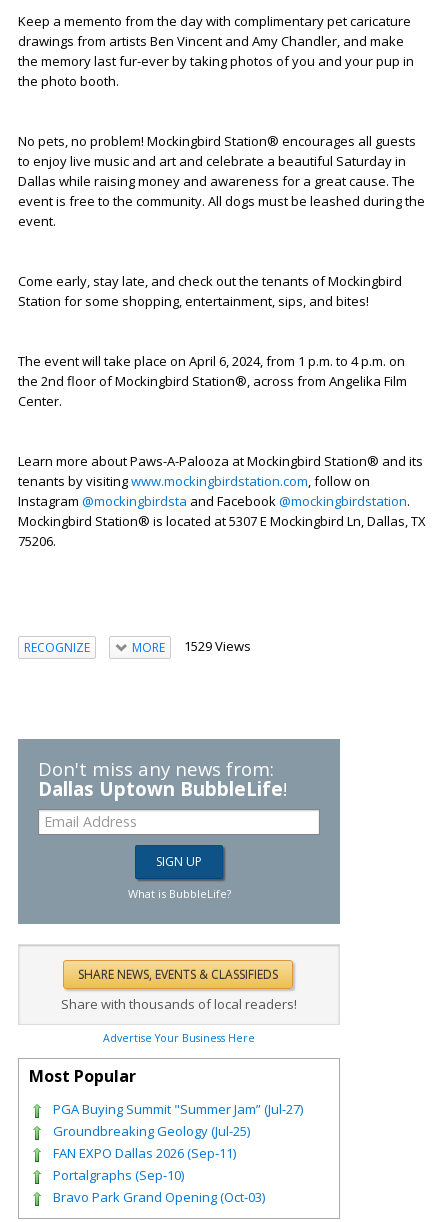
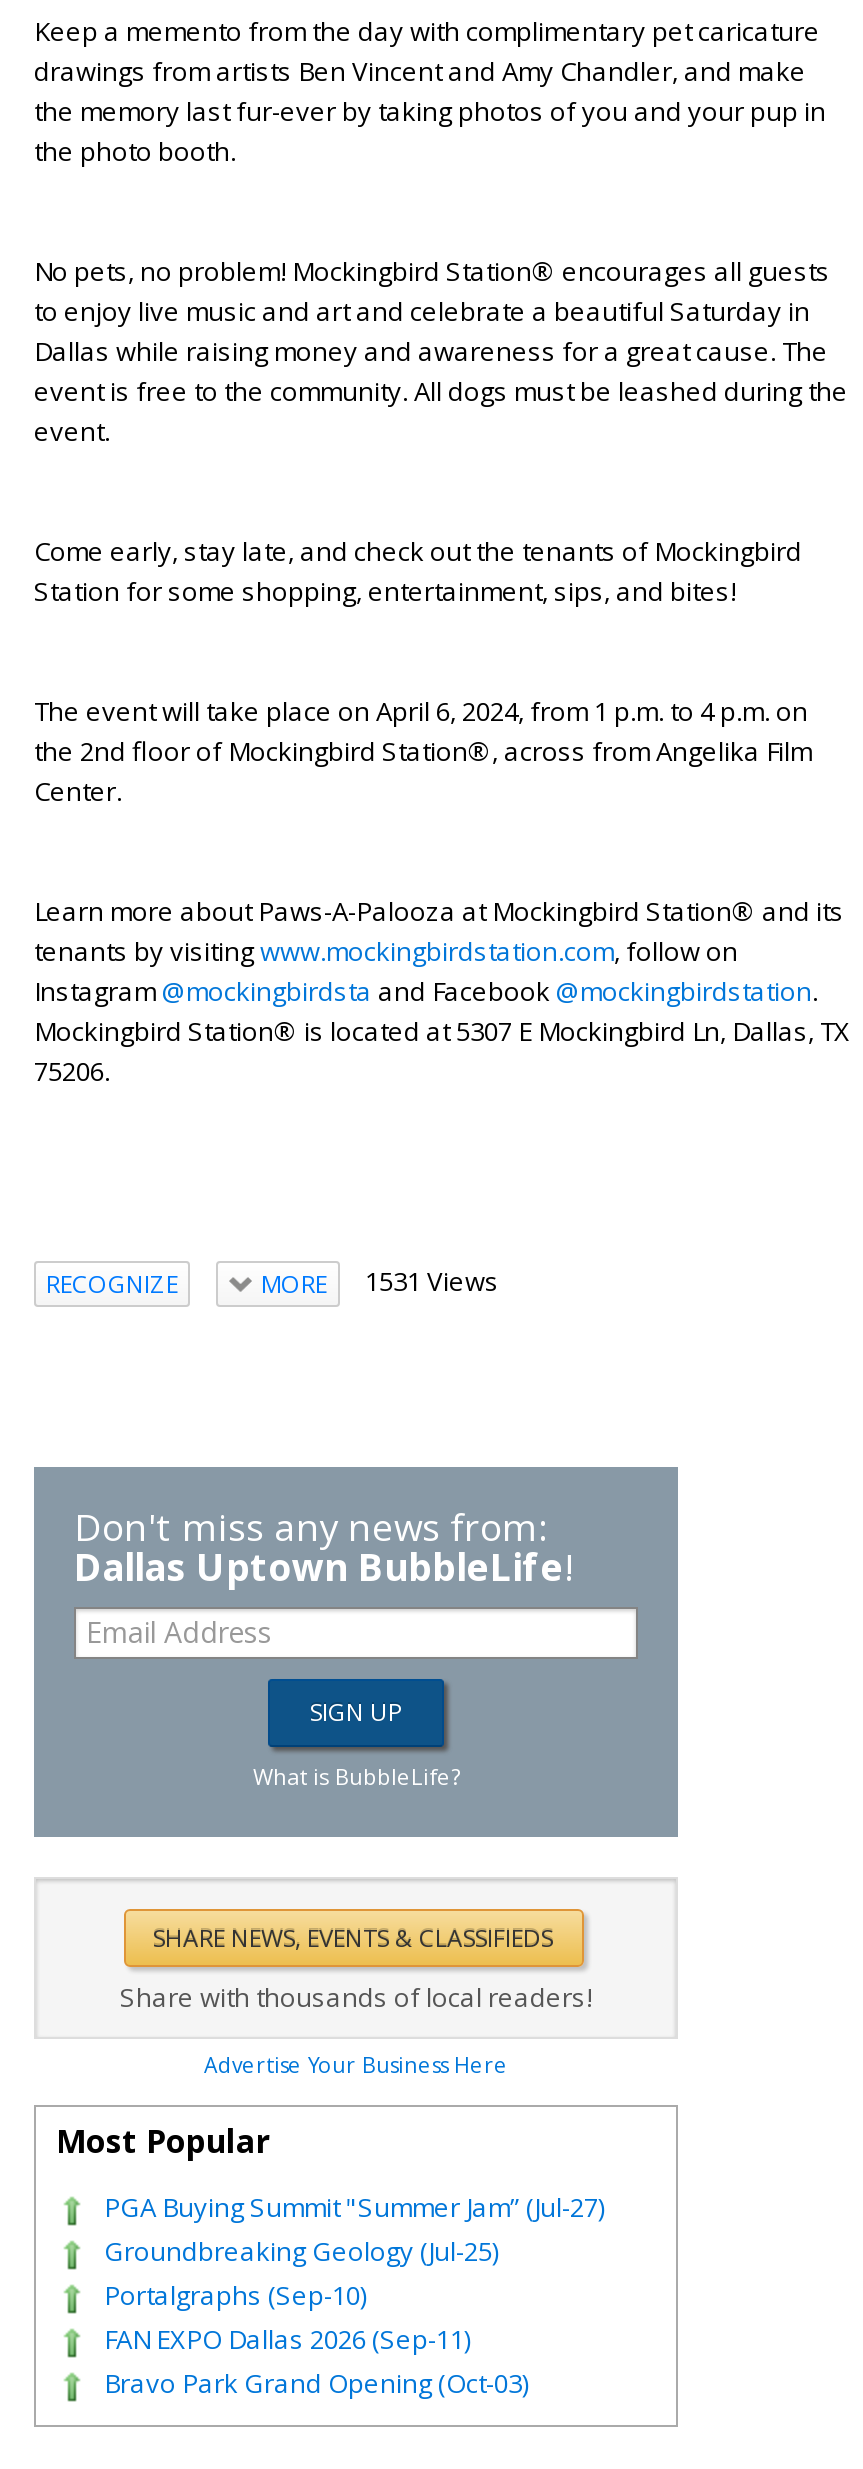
- MORE 1529 Views
+ MORE 1531 Views

moved down: FAN EXPO Dallas 2026 (Sep-11)

moved up: Portalgraphs (Sep-10)
